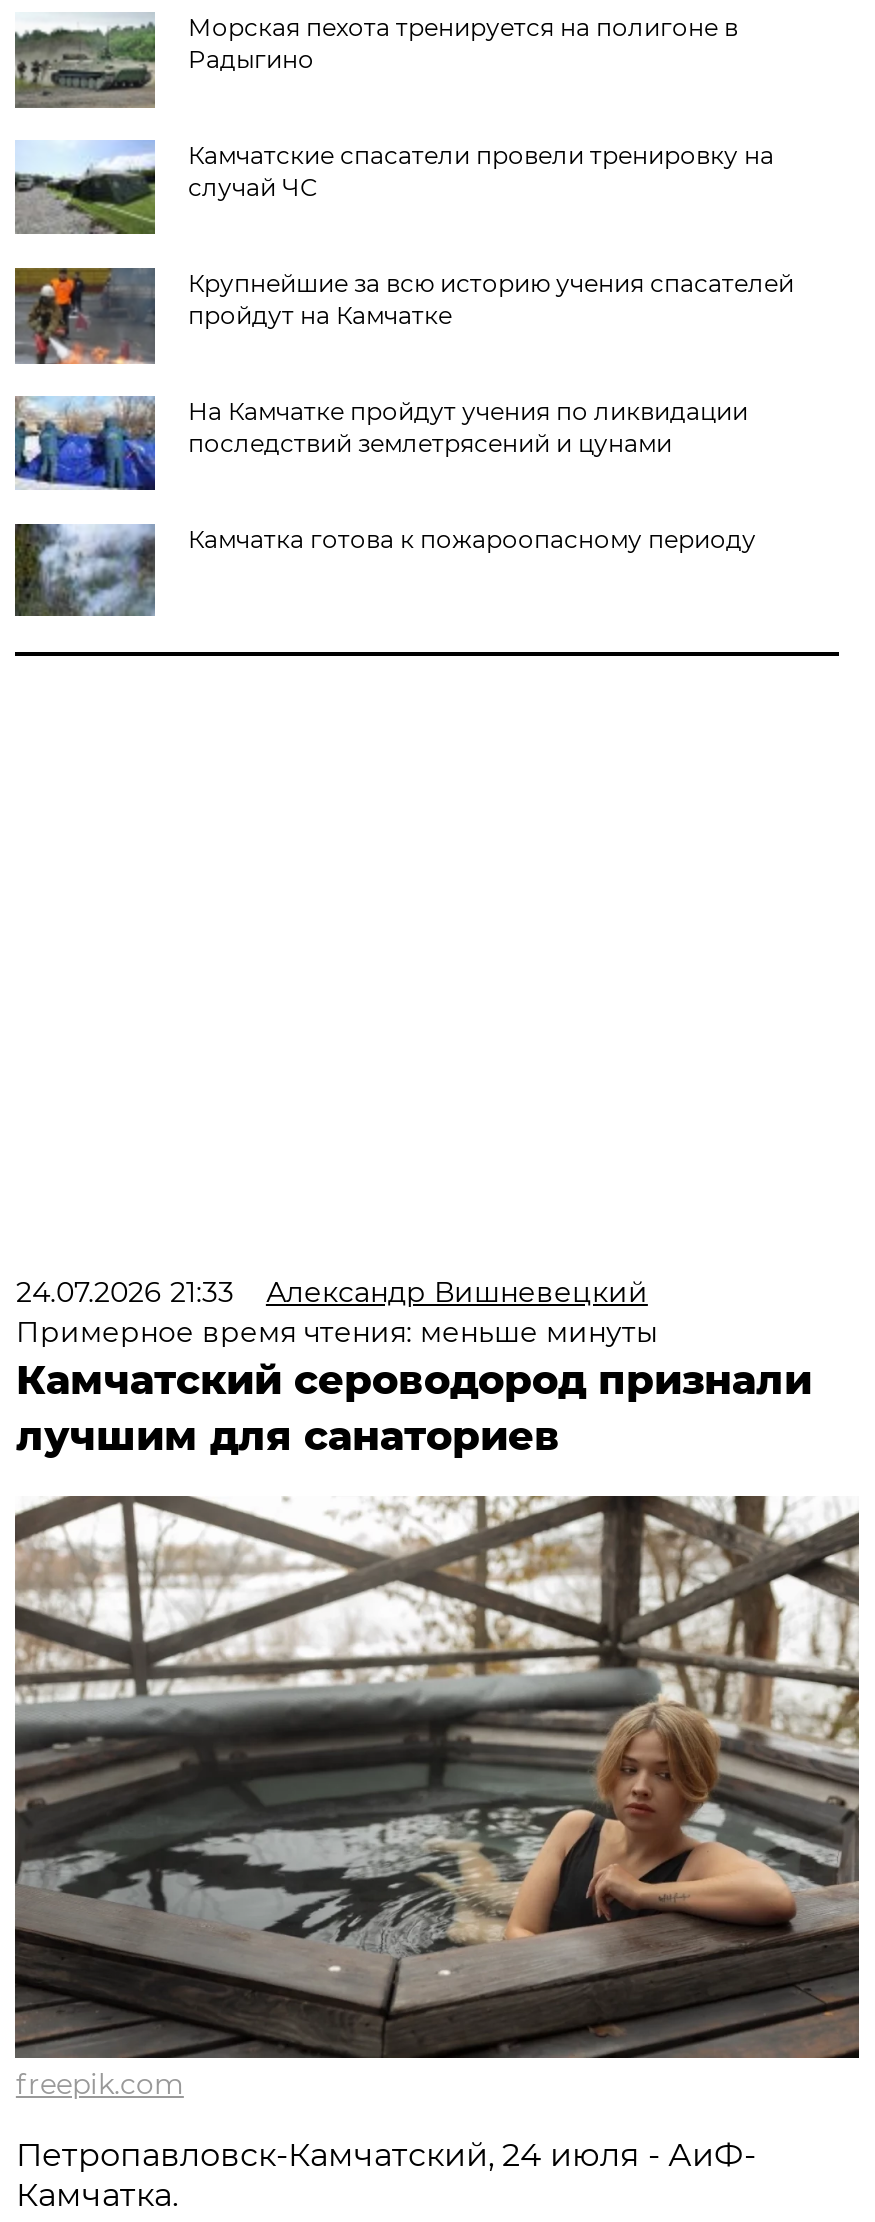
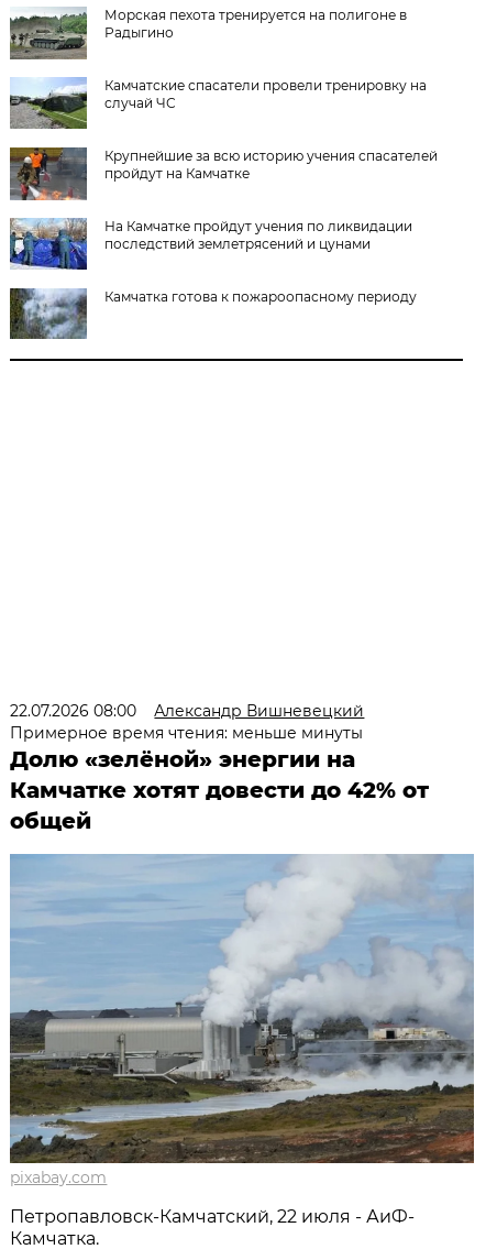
- 24.07.2026 21:33 Александр Вишневецкий
+ 22.07.2026 08:00 Александр Вишневецкий

- Камчатский сероводород признали
- лучшим для санаториев
+ Долю «зелёной» энергии на
+ Камчатке хотят довести до 42% от
+ общей

- [image]
- freepik.com
+ [image]
+ pixabay.com

- Петропавловск-Камчатский, 24 июля - АиФ-
+ Петропавловск-Камчатский, 22 июля - АиФ-
